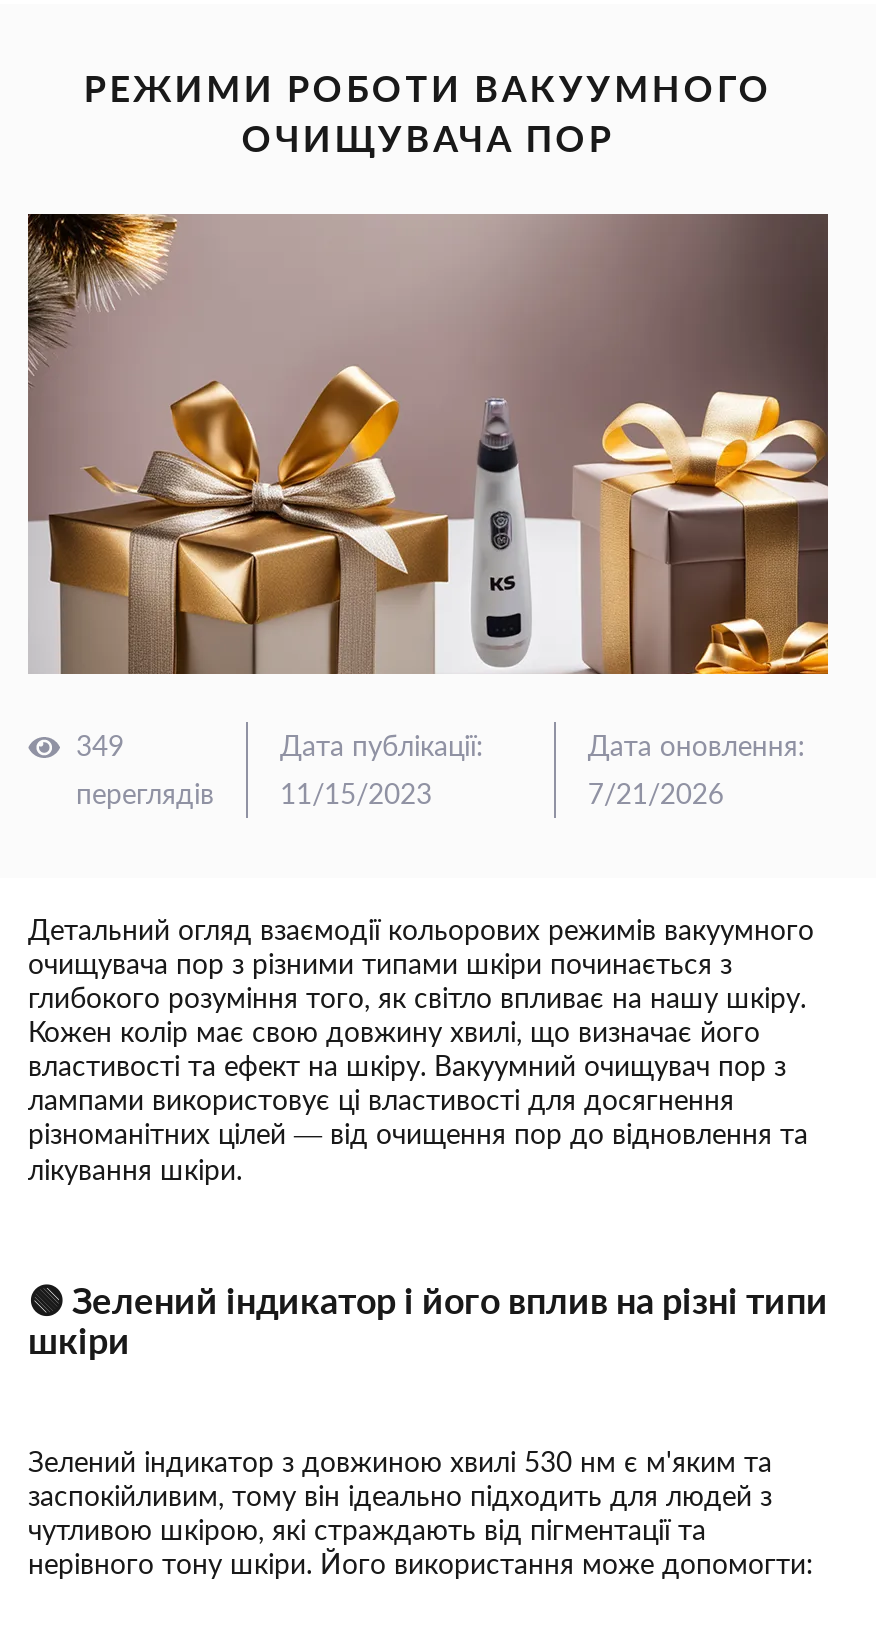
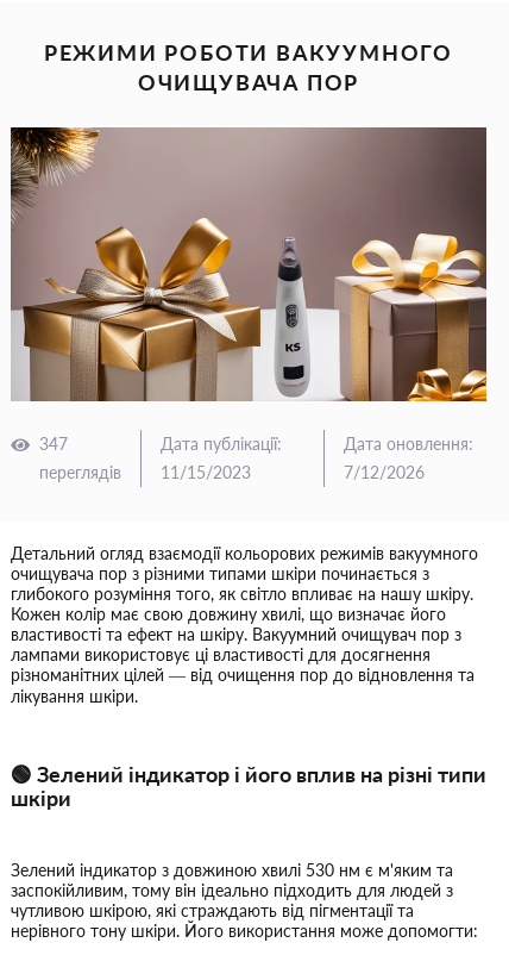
- 349
+ 347

- 7/21/2026
+ 7/12/2026
